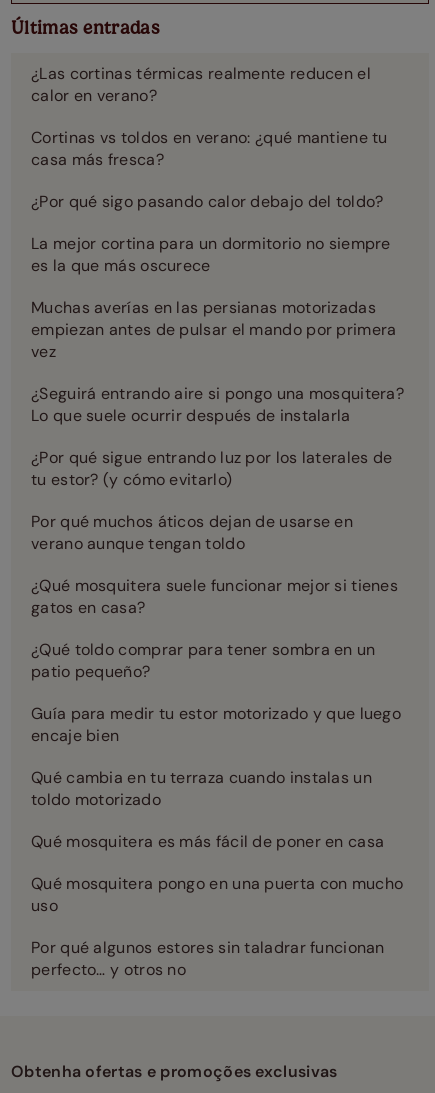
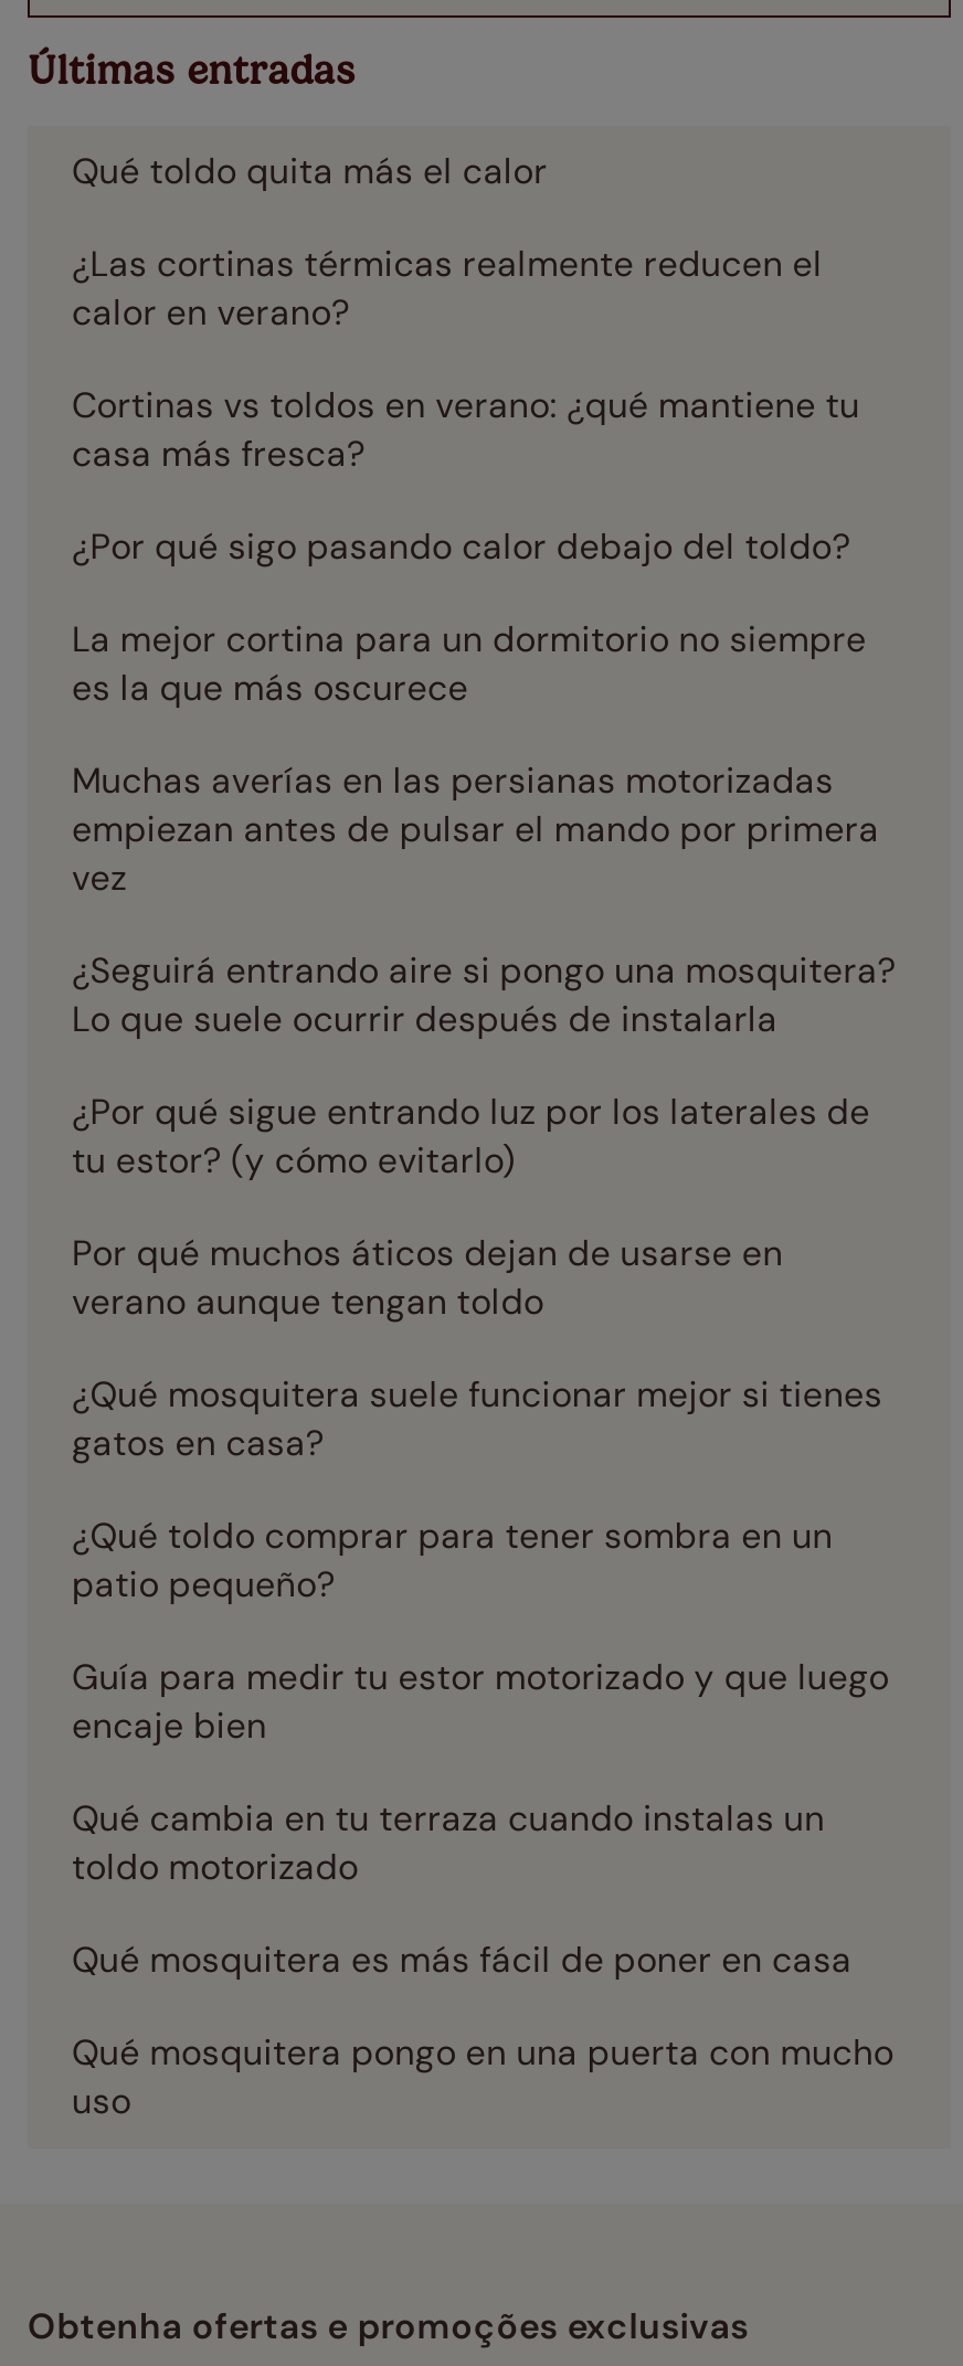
+ Qué toldo quita más el calor

moved down: ¿Las cortinas térmicas realmente reducen el | calor en verano? | Cortinas vs toldos en verano: ¿qué mantiene tu | ... | Qué mosquitera pongo en una puerta con mucho | uso

- Por qué algunos estores sin taladrar funcionan
- perfecto… y otros no
